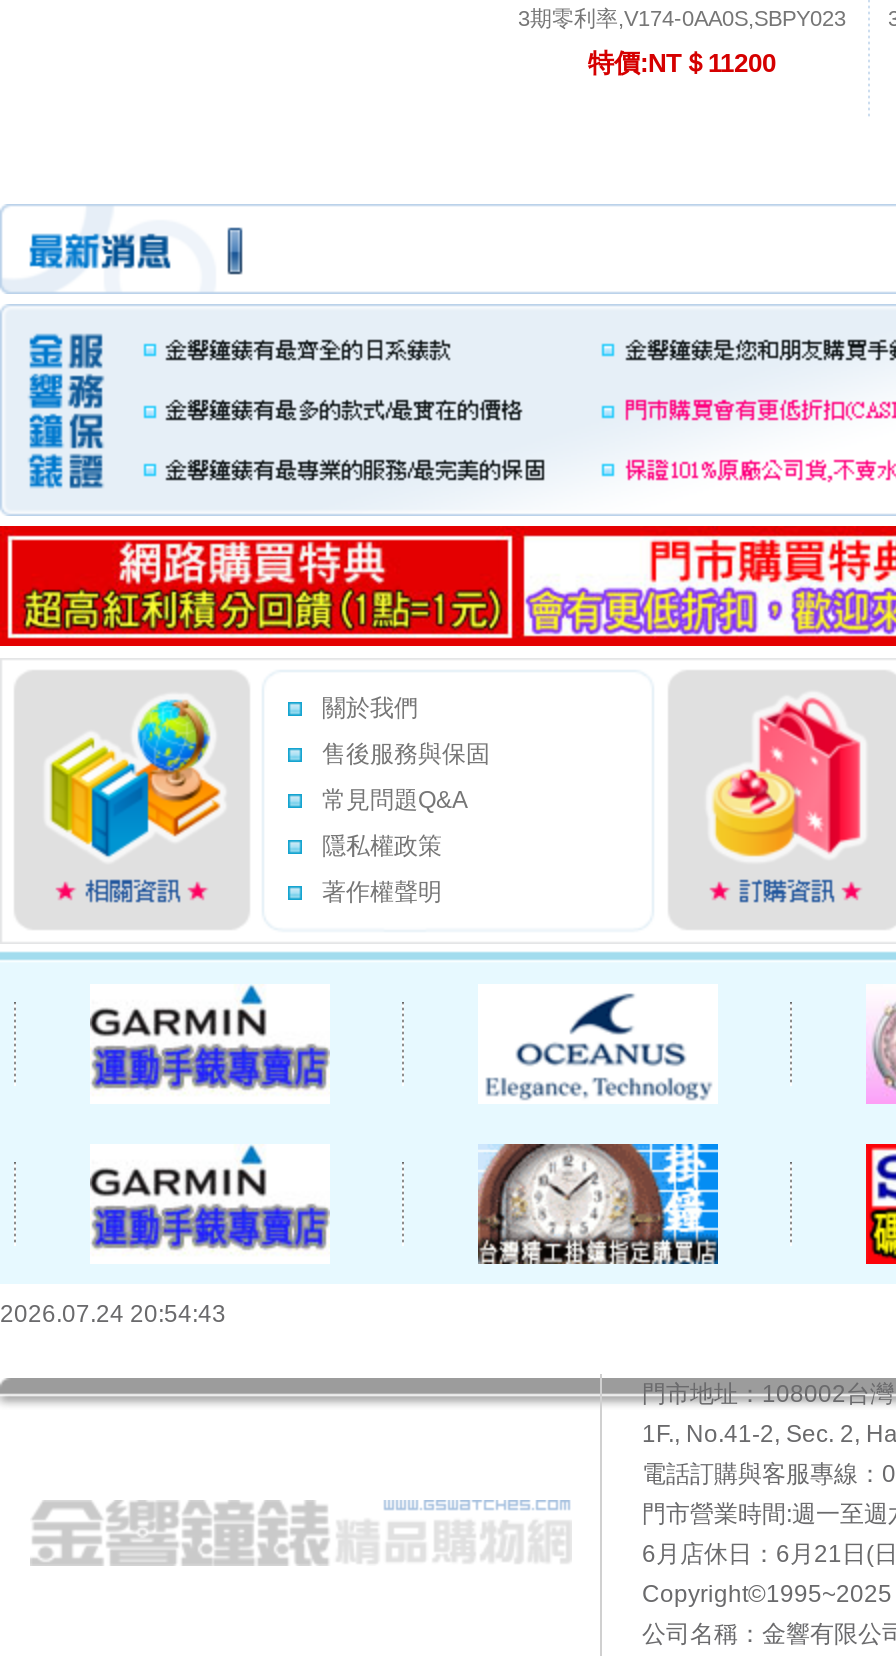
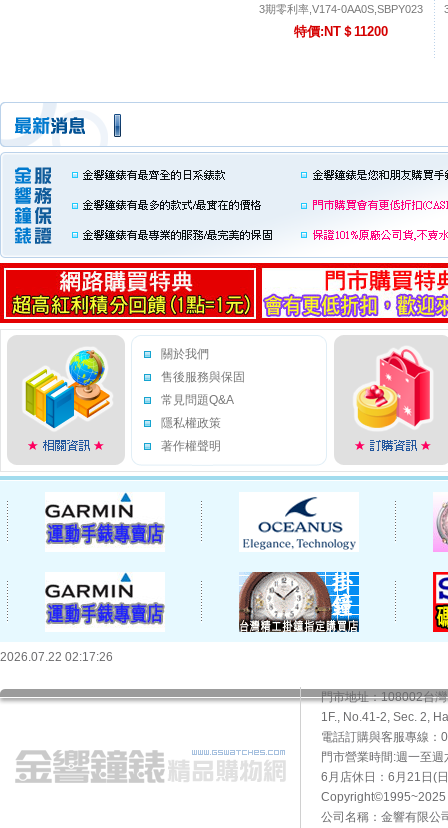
- 2026.07.24 20:54:43
+ 2026.07.22 02:17:26
